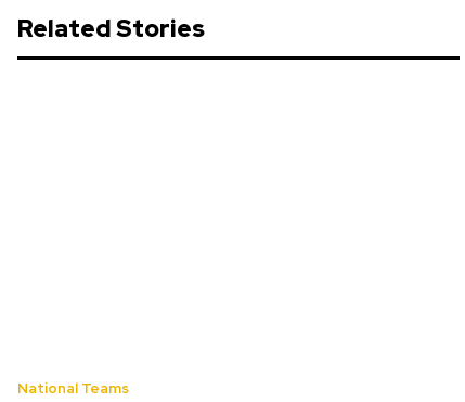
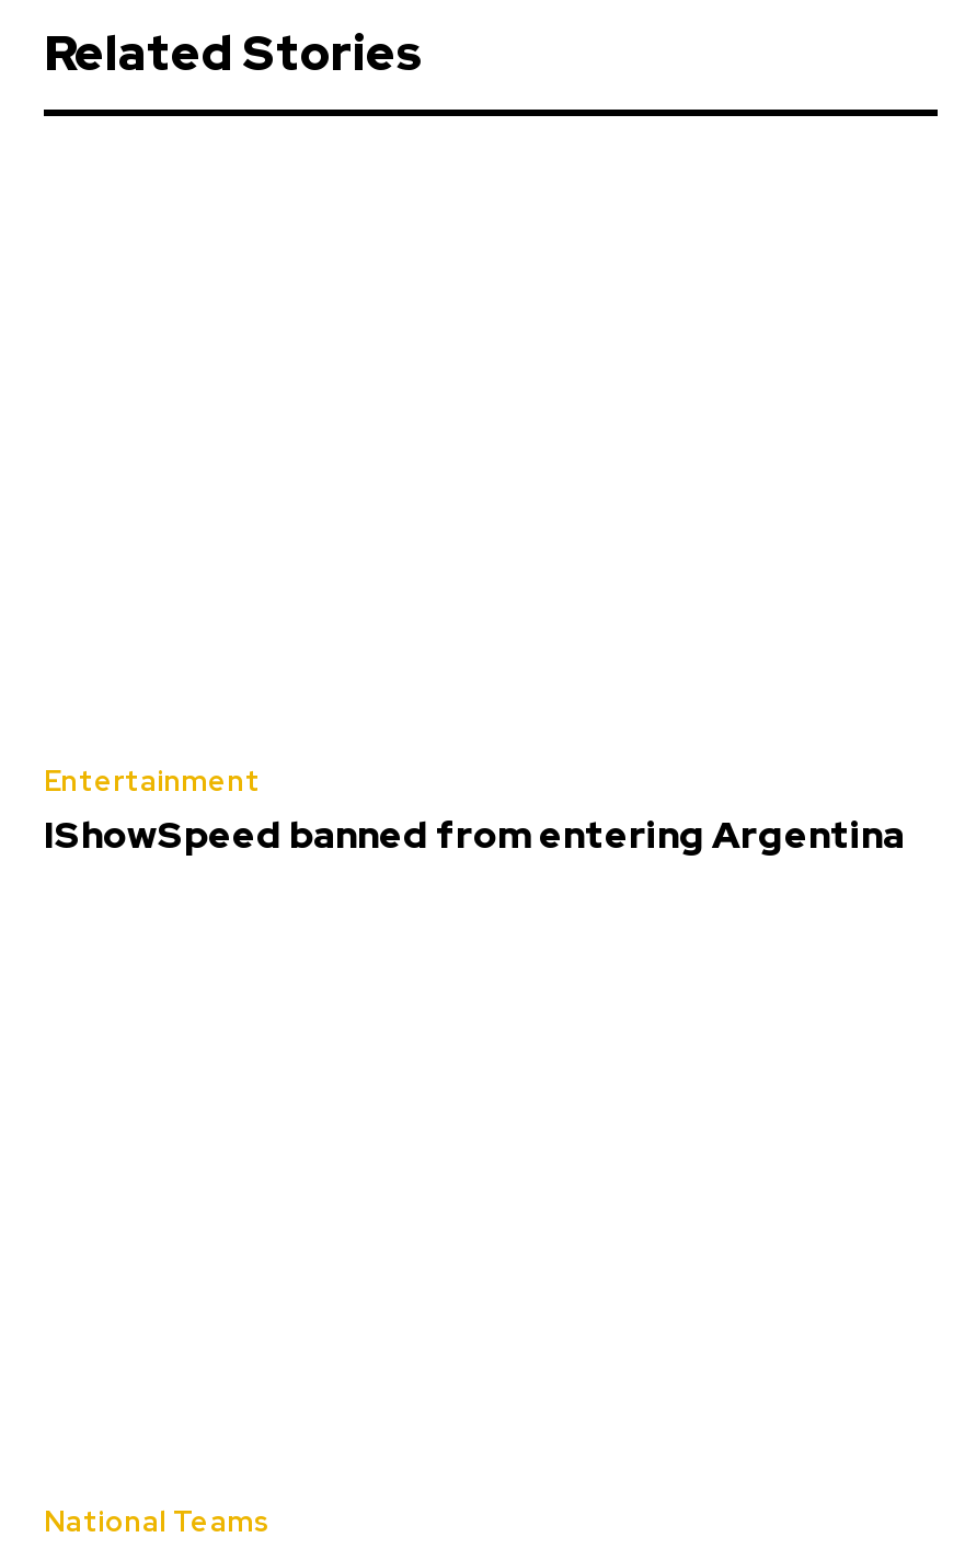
+ Entertainment
+ IShowSpeed banned from entering Argentina
